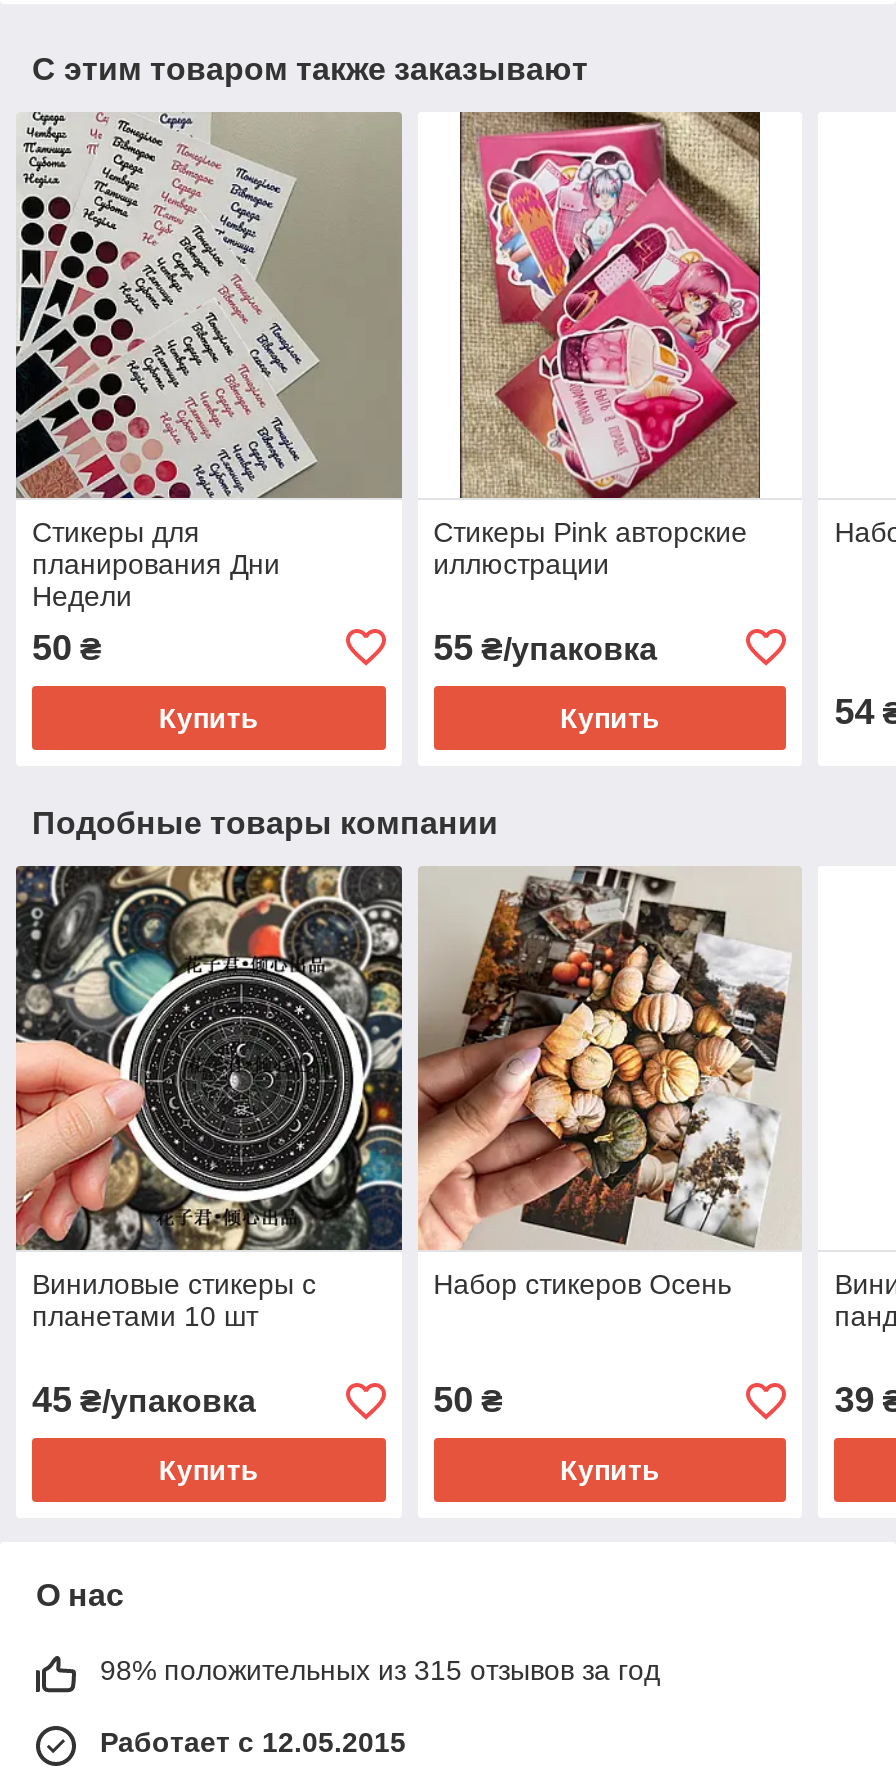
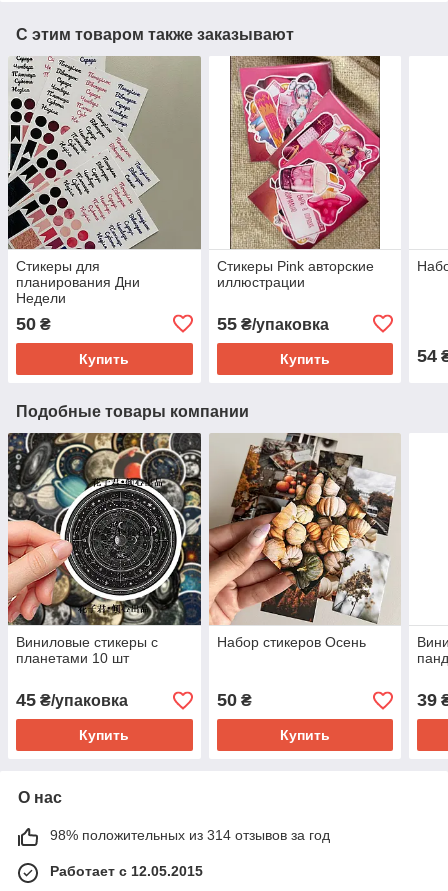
- 98% положительных из 315 отзывов за год
+ 98% положительных из 314 отзывов за год
